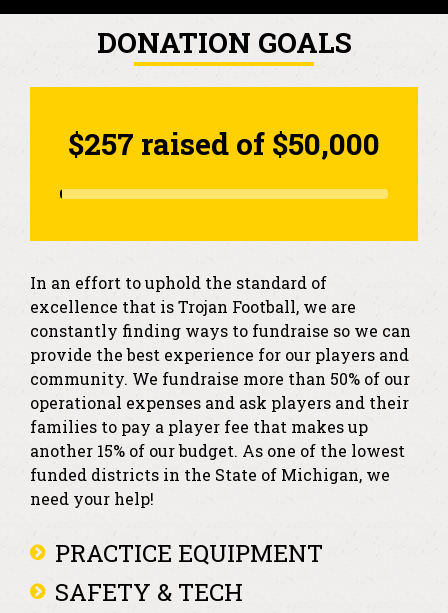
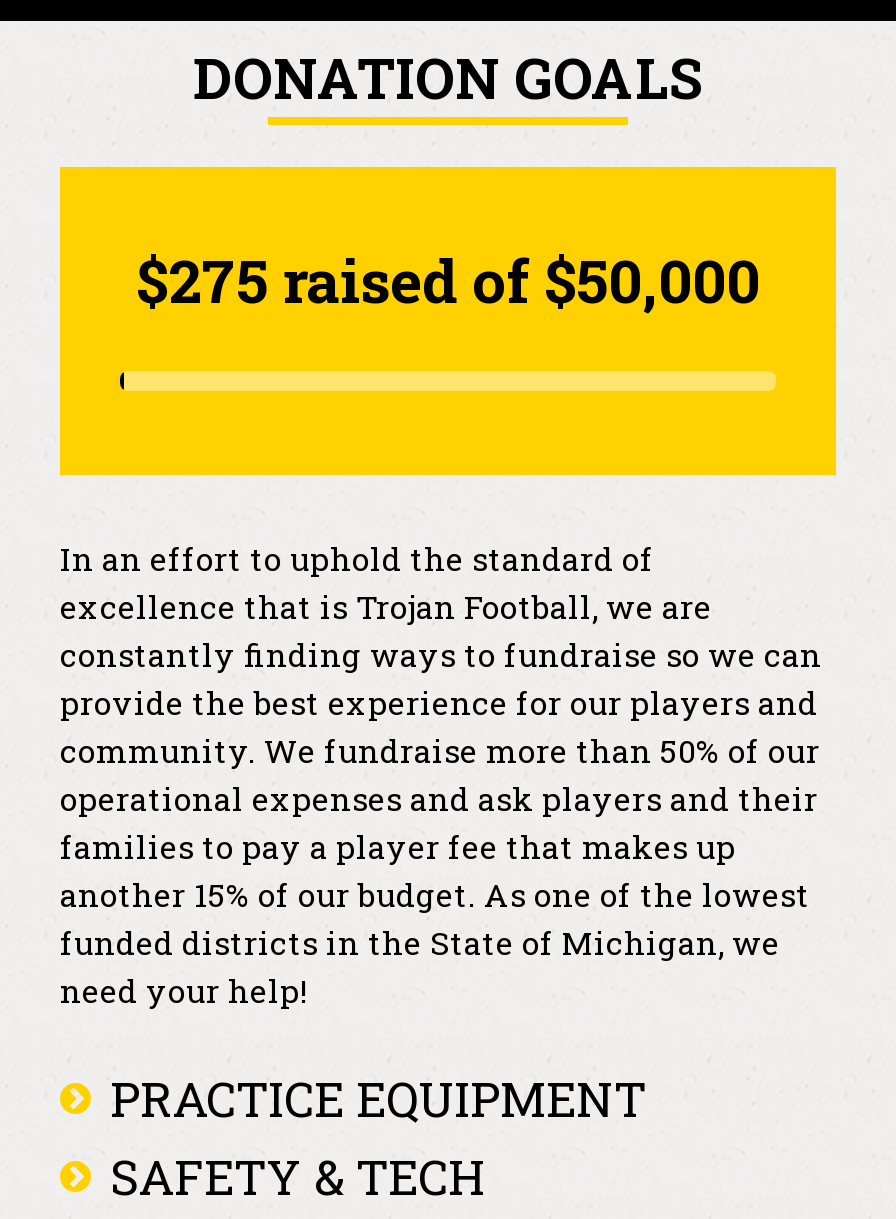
- $257 raised of $50,000
+ $275 raised of $50,000
